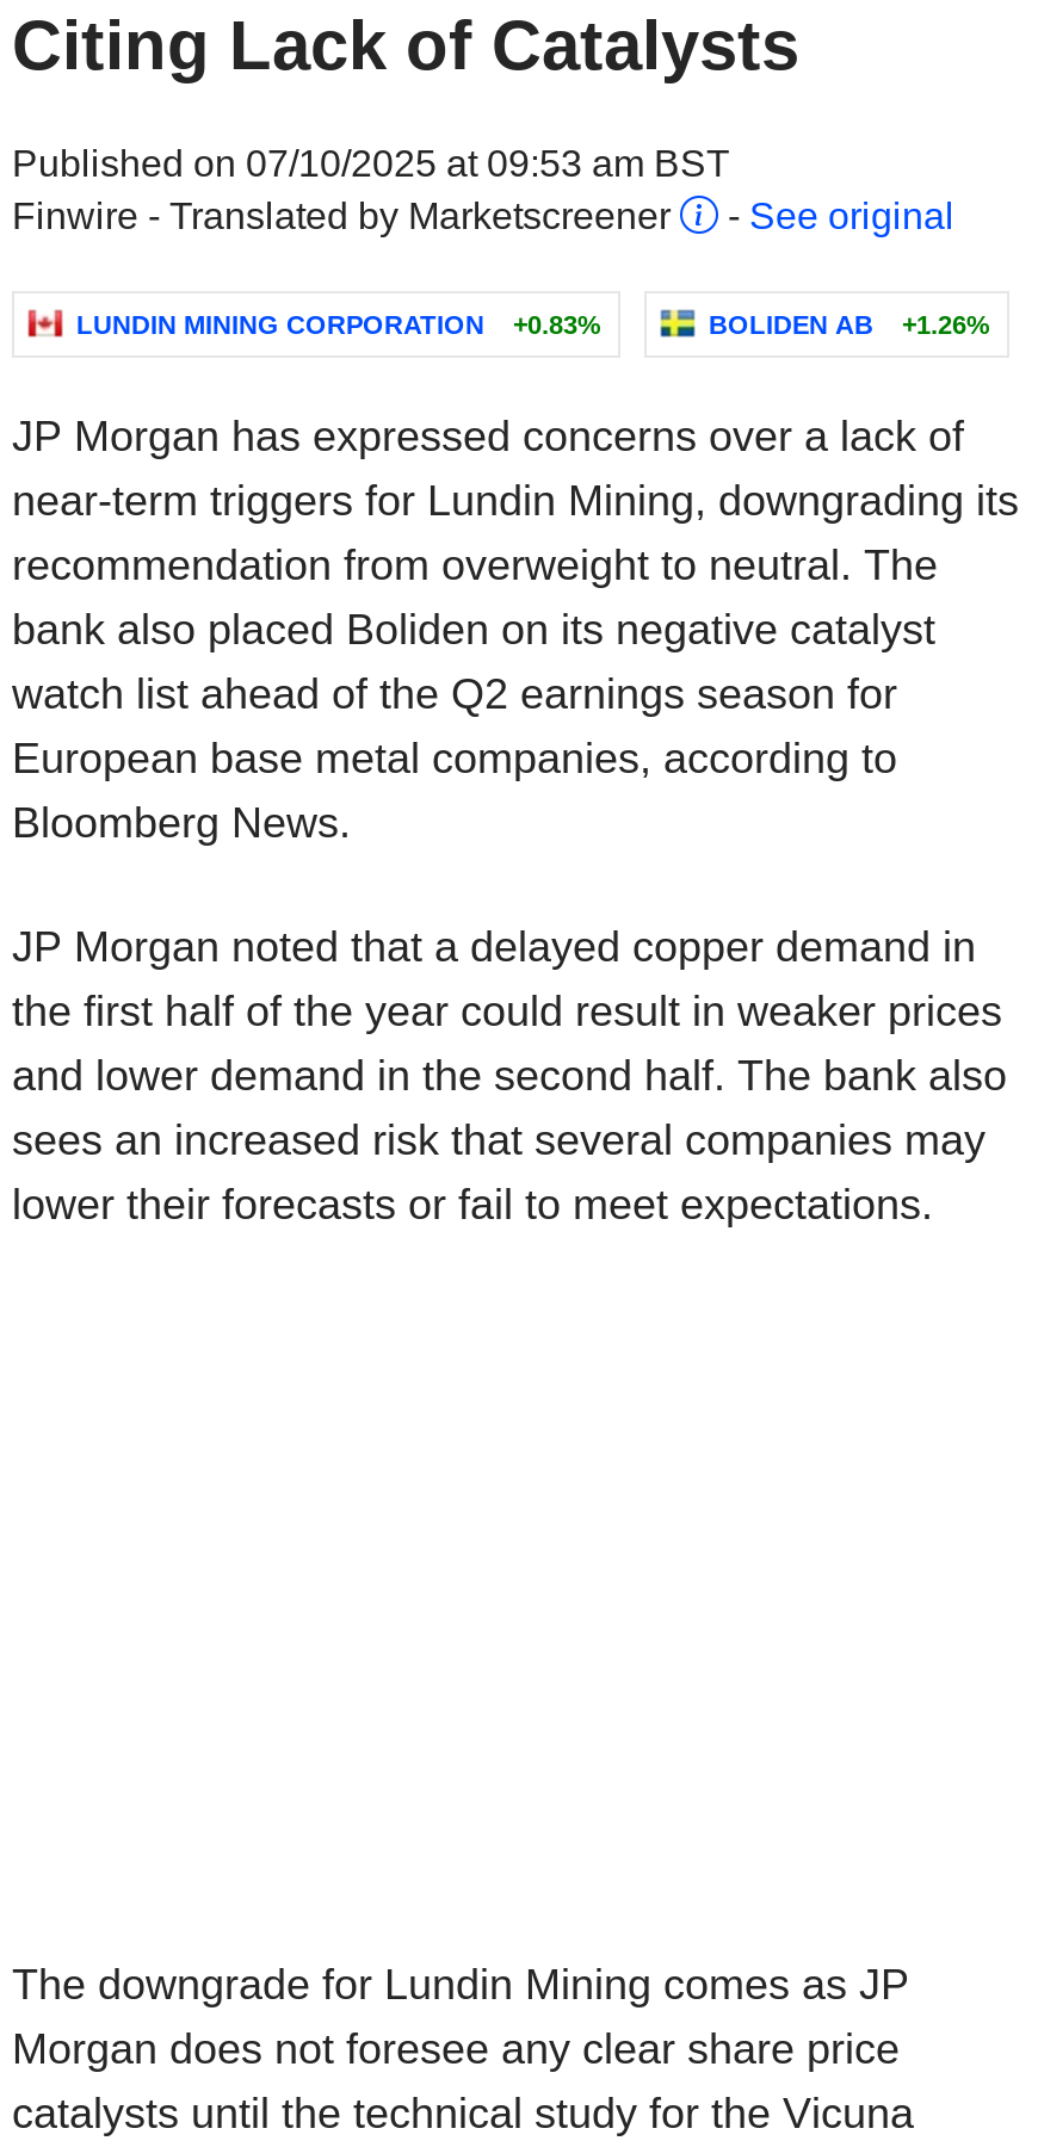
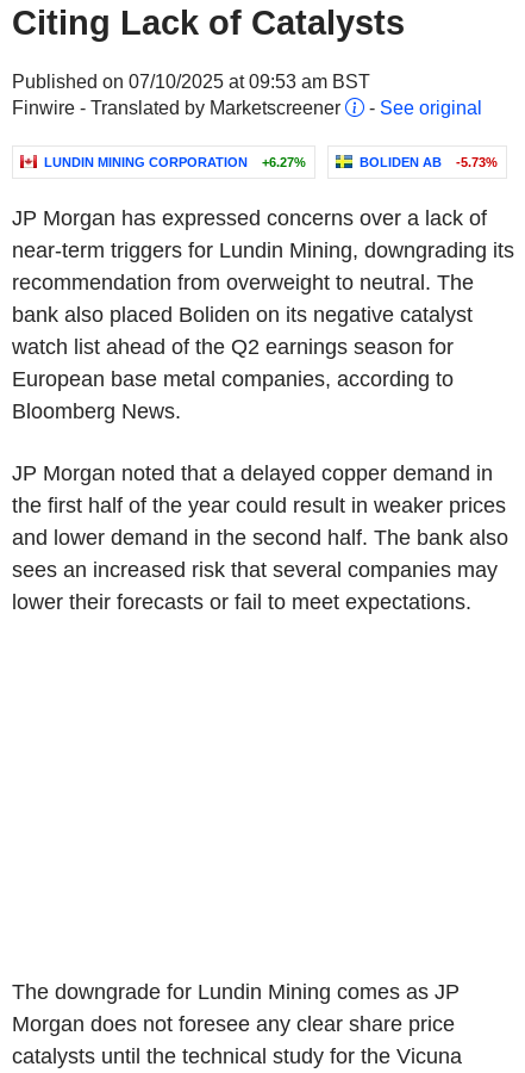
- LUNDIN MINING CORPORATION +0.83%
+ LUNDIN MINING CORPORATION +6.27%

- BOLIDEN AB +1.26%
+ BOLIDEN AB -5.73%
